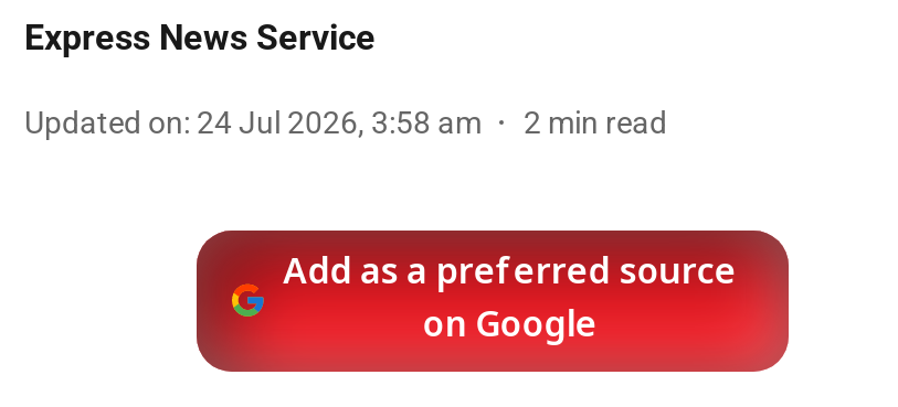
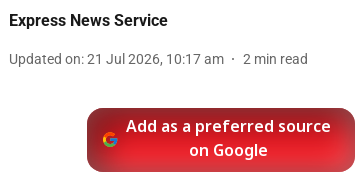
- Updated on: 24 Jul 2026, 3:58 am
+ Updated on: 21 Jul 2026, 10:17 am
